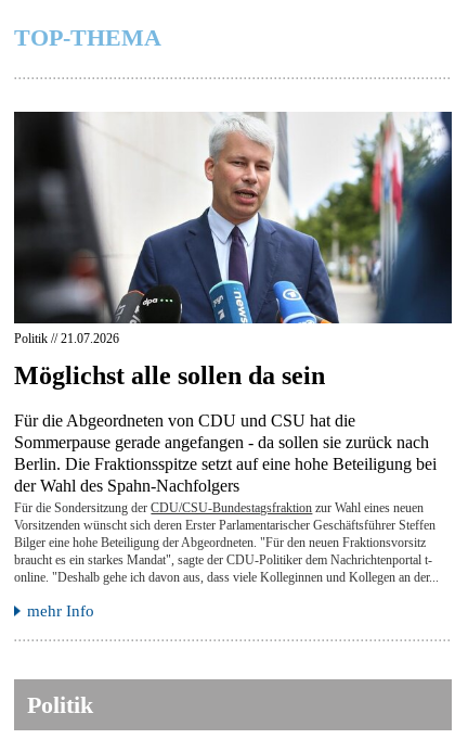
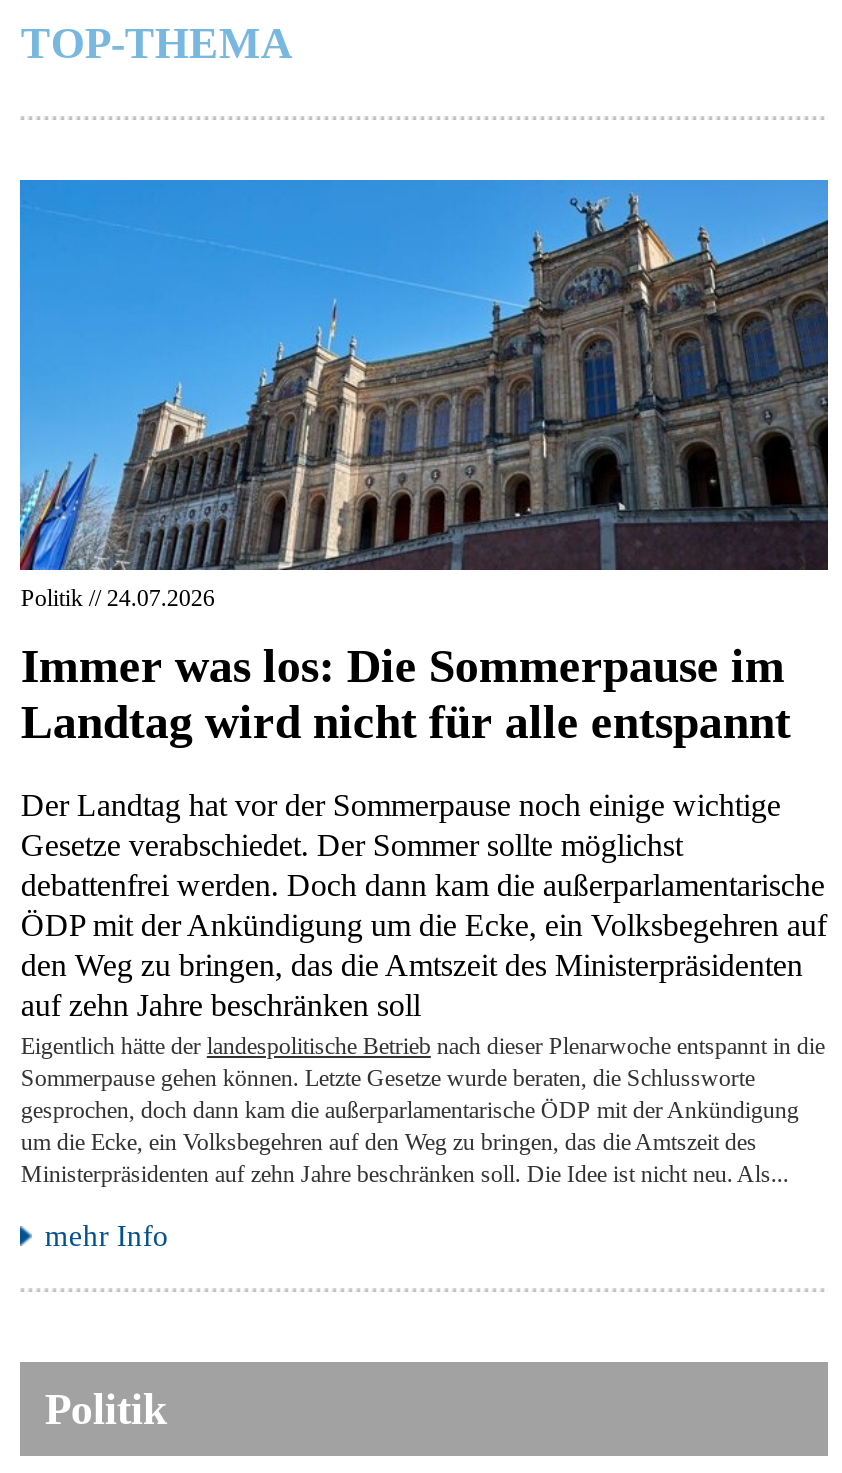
- [image]
- Politik // 21.07.2026
+ [image]
+ Politik // 24.07.2026

- Möglichst alle sollen da sein
+ Immer was los: Die Sommerpause im
+ Landtag wird nicht für alle entspannt

- Für die Abgeordneten von CDU und CSU hat die
- Sommerpause gerade angefangen - da sollen sie zurück nach
- Berlin. Die Fraktionsspitze setzt auf eine hohe Beteiligung bei
- der Wahl des Spahn-Nachfolgers
- Für die Sondersitzung der CDU/CSU-Bundestagsfraktion zur Wahl eines neuen
- Vorsitzenden wünscht sich deren Erster Parlamentarischer Geschäftsführer Steffen
- Bilger eine hohe Beteiligung der Abgeordneten. "Für den neuen Fraktionsvorsitz
- braucht es ein starkes Mandat", sagte der CDU-Politiker dem Nachrichtenportal t-
- online. "Deshalb gehe ich davon aus, dass viele Kolleginnen und Kollegen an der...
+ Der Landtag hat vor der Sommerpause noch einige wichtige
+ Gesetze verabschiedet. Der Sommer sollte möglichst
+ debattenfrei werden. Doch dann kam die außerparlamentarische
+ ÖDP mit der Ankündigung um die Ecke, ein Volksbegehren auf
+ den Weg zu bringen, das die Amtszeit des Ministerpräsidenten
+ auf zehn Jahre beschränken soll
+ Eigentlich hätte der landespolitische Betrieb nach dieser Plenarwoche entspannt in die
+ Sommerpause gehen können. Letzte Gesetze wurde beraten, die Schlussworte
+ gesprochen, doch dann kam die außerparlamentarische ÖDP mit der Ankündigung
+ um die Ecke, ein Volksbegehren auf den Weg zu bringen, das die Amtszeit des
+ Ministerpräsidenten auf zehn Jahre beschränken soll. Die Idee ist nicht neu. Als...
